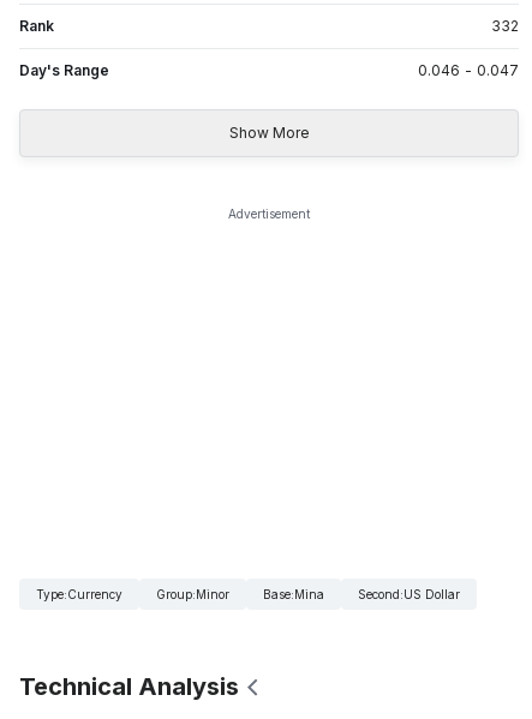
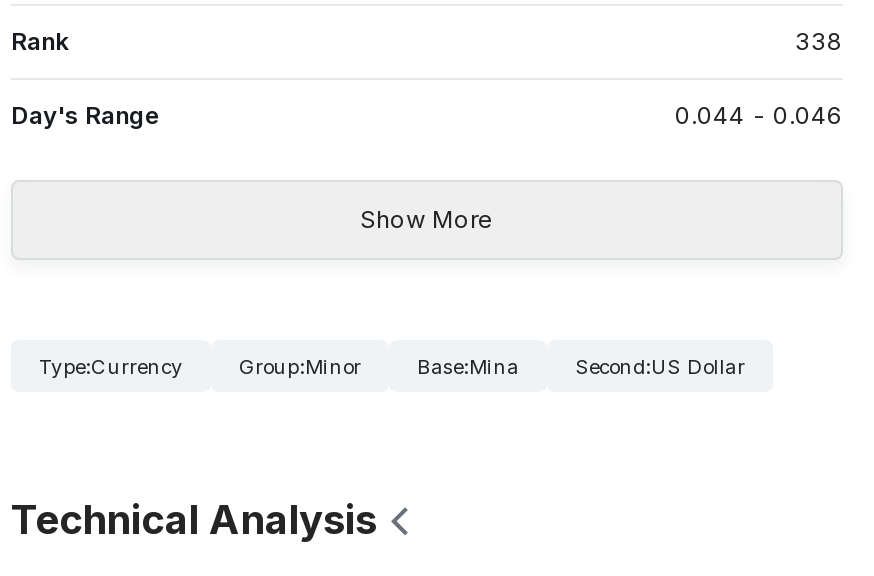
- 332
+ 338

- 0.046 - 0.047
+ 0.044 - 0.046

- Advertisement
